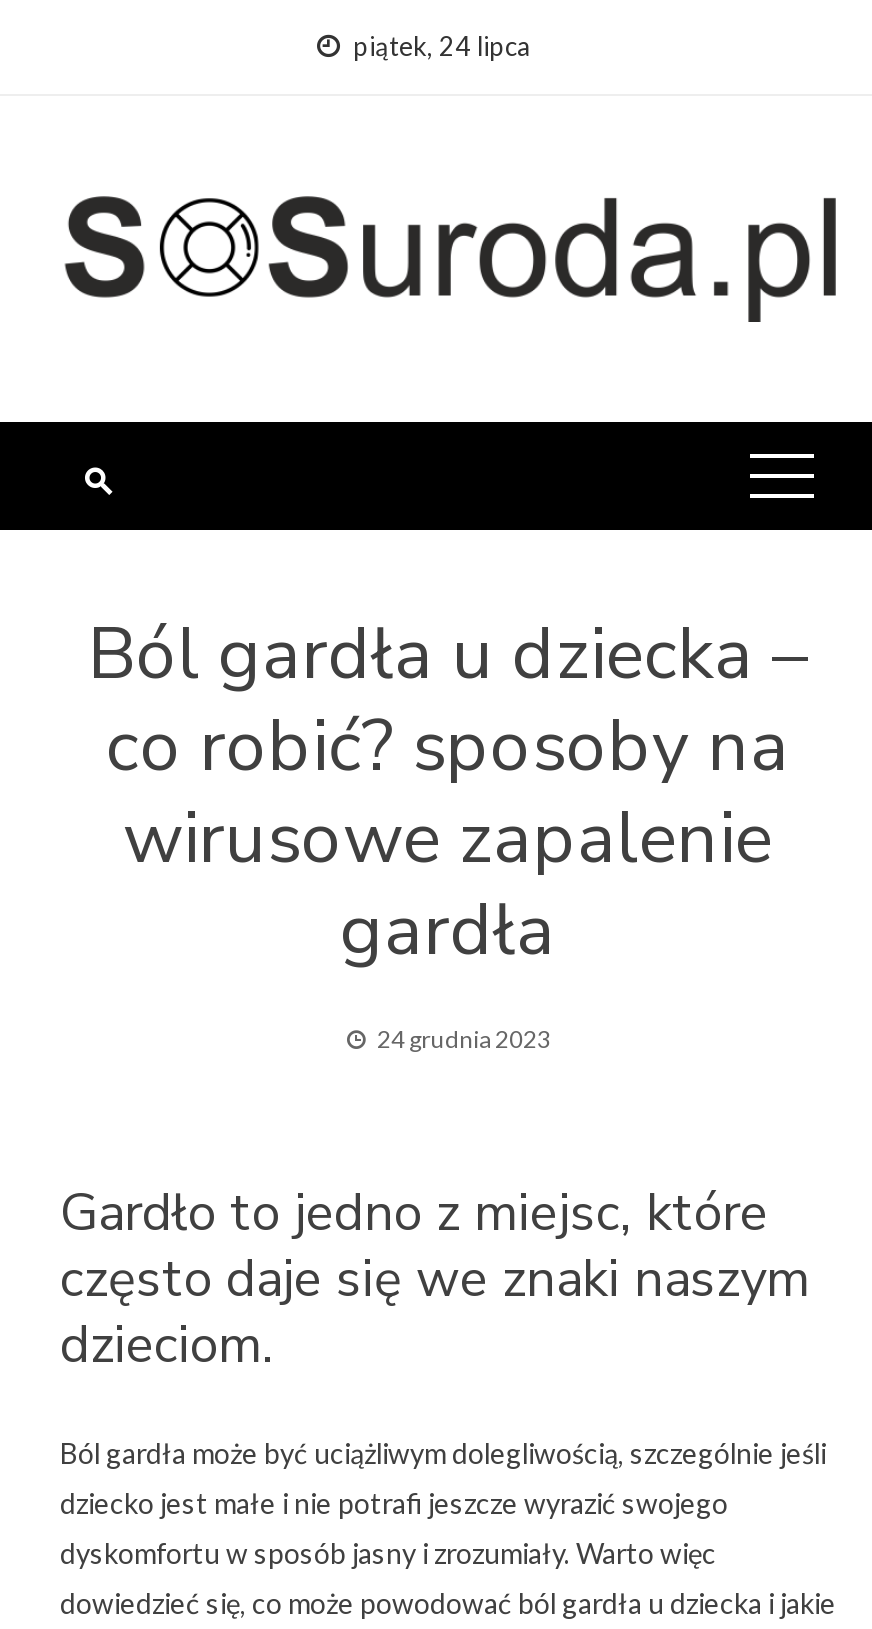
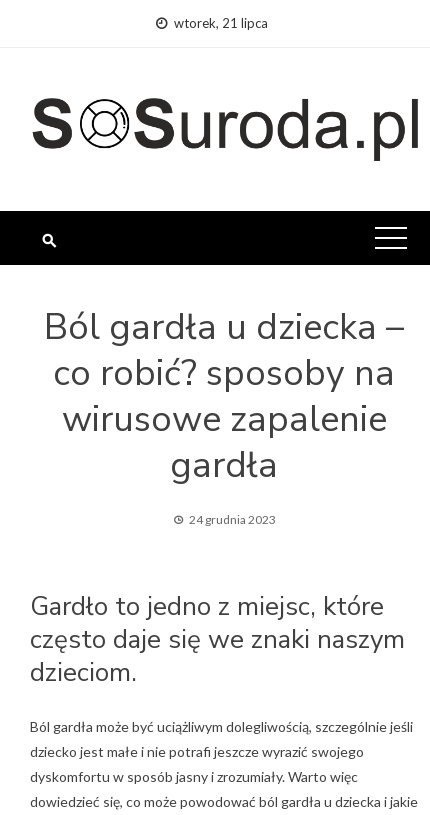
- piątek, 24 lipca
+ wtorek, 21 lipca
